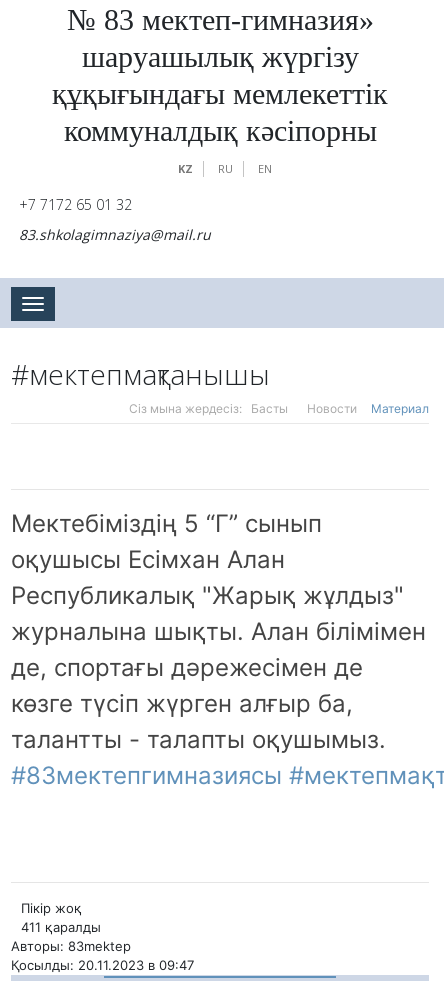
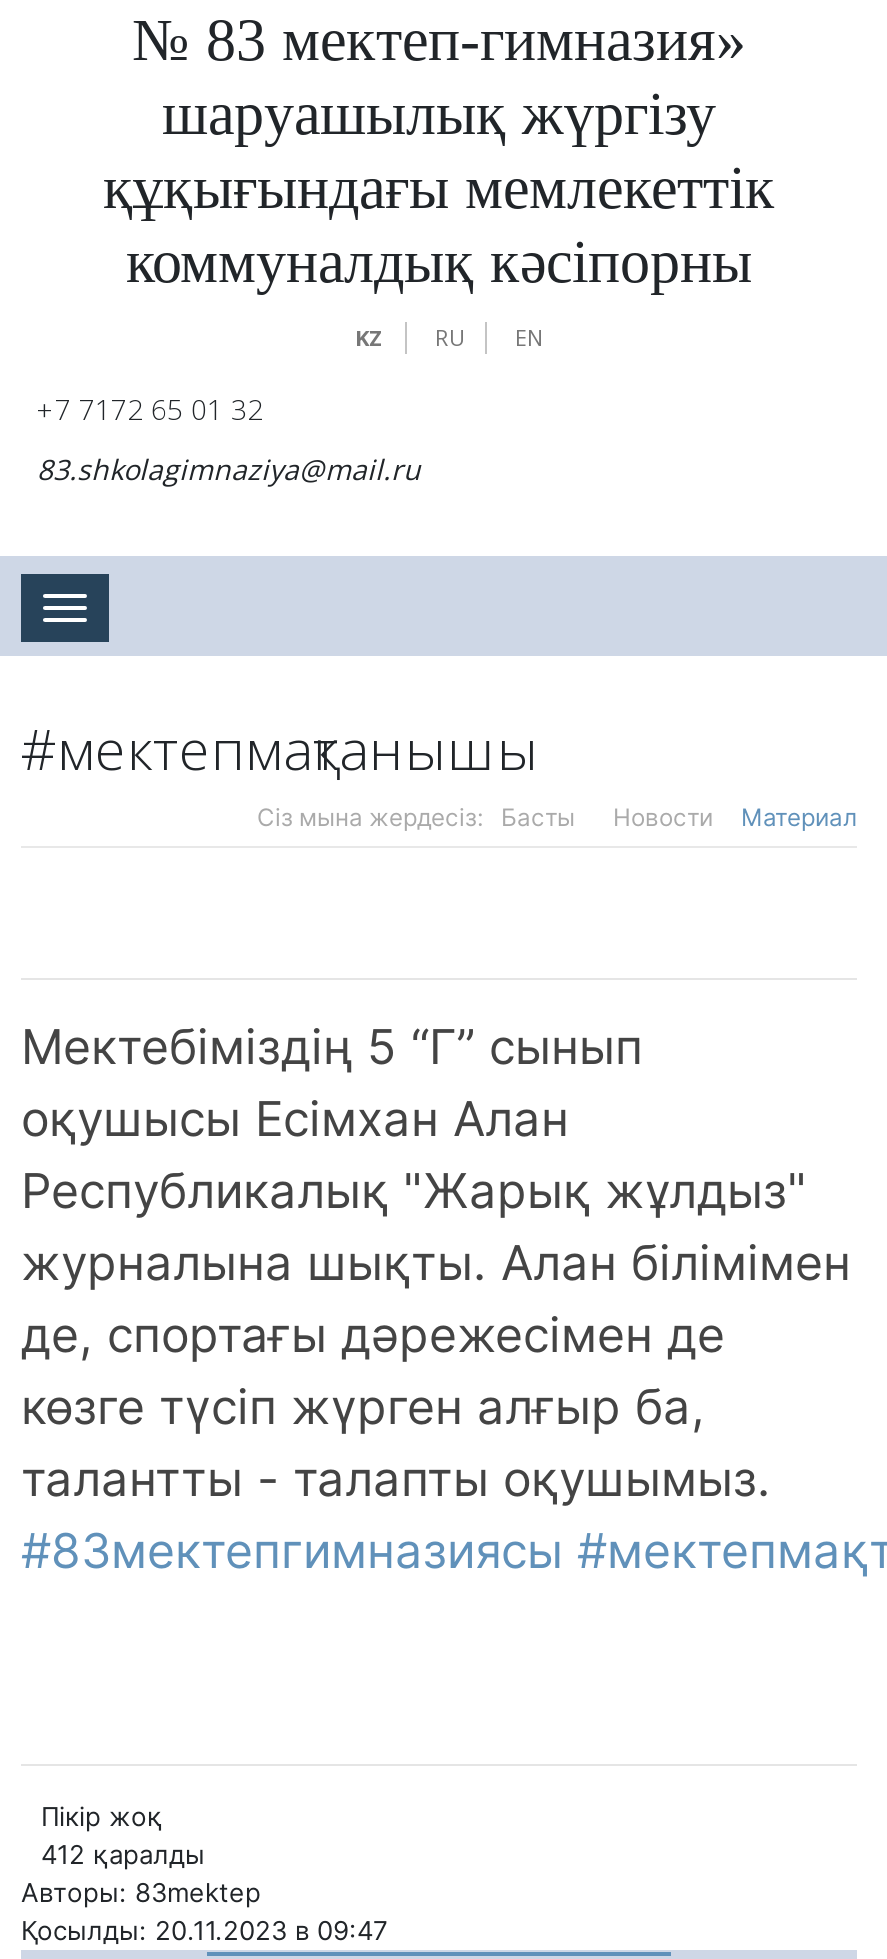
- 411 қаралды
+ 412 қаралды
